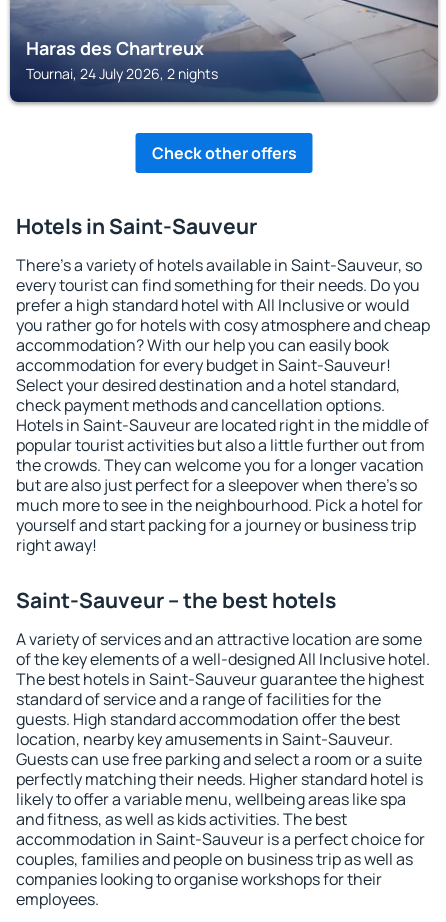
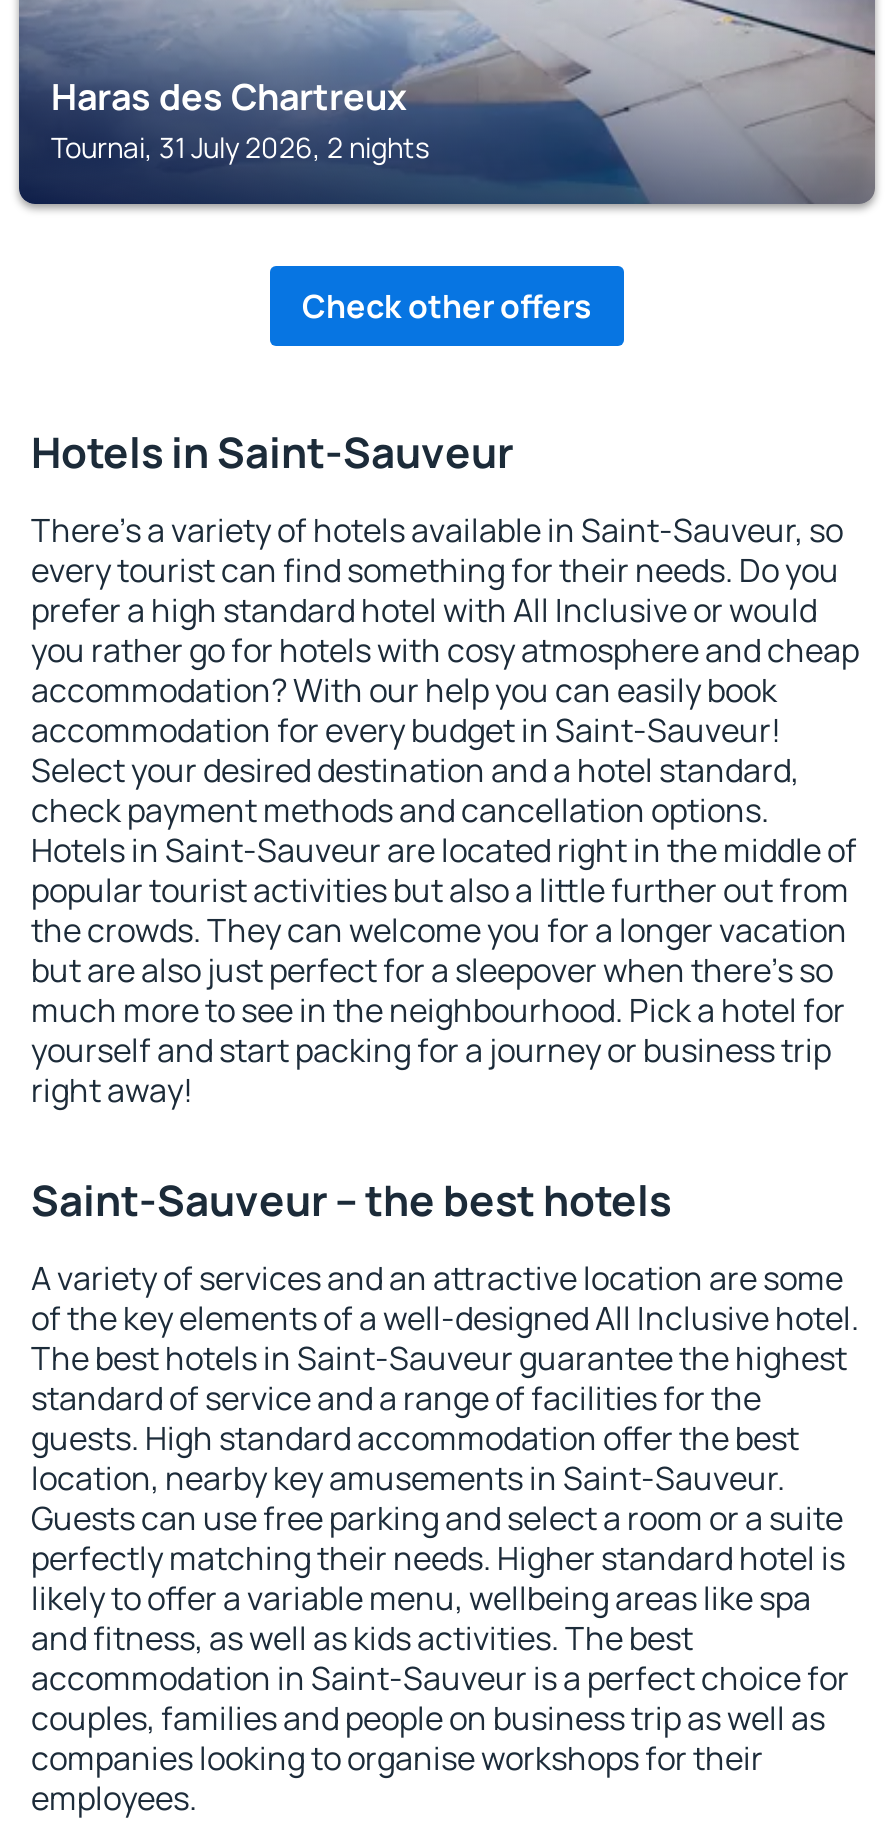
- Tournai, 24 July 2026, 2 nights
+ Tournai, 31 July 2026, 2 nights
